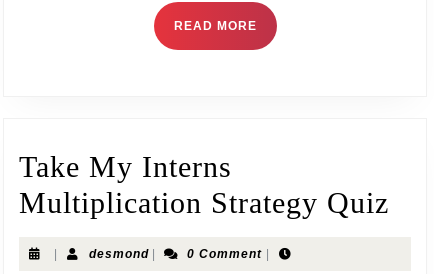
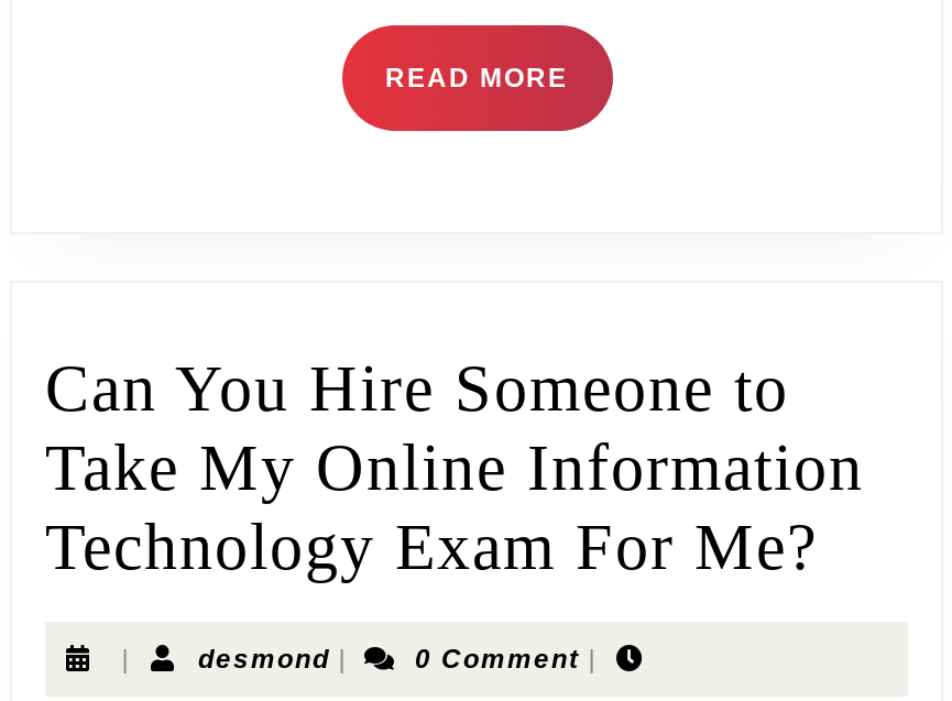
- Take My Interns
- Multiplication Strategy Quiz
+ Can You Hire Someone to
+ Take My Online Information
+ Technology Exam For Me?
